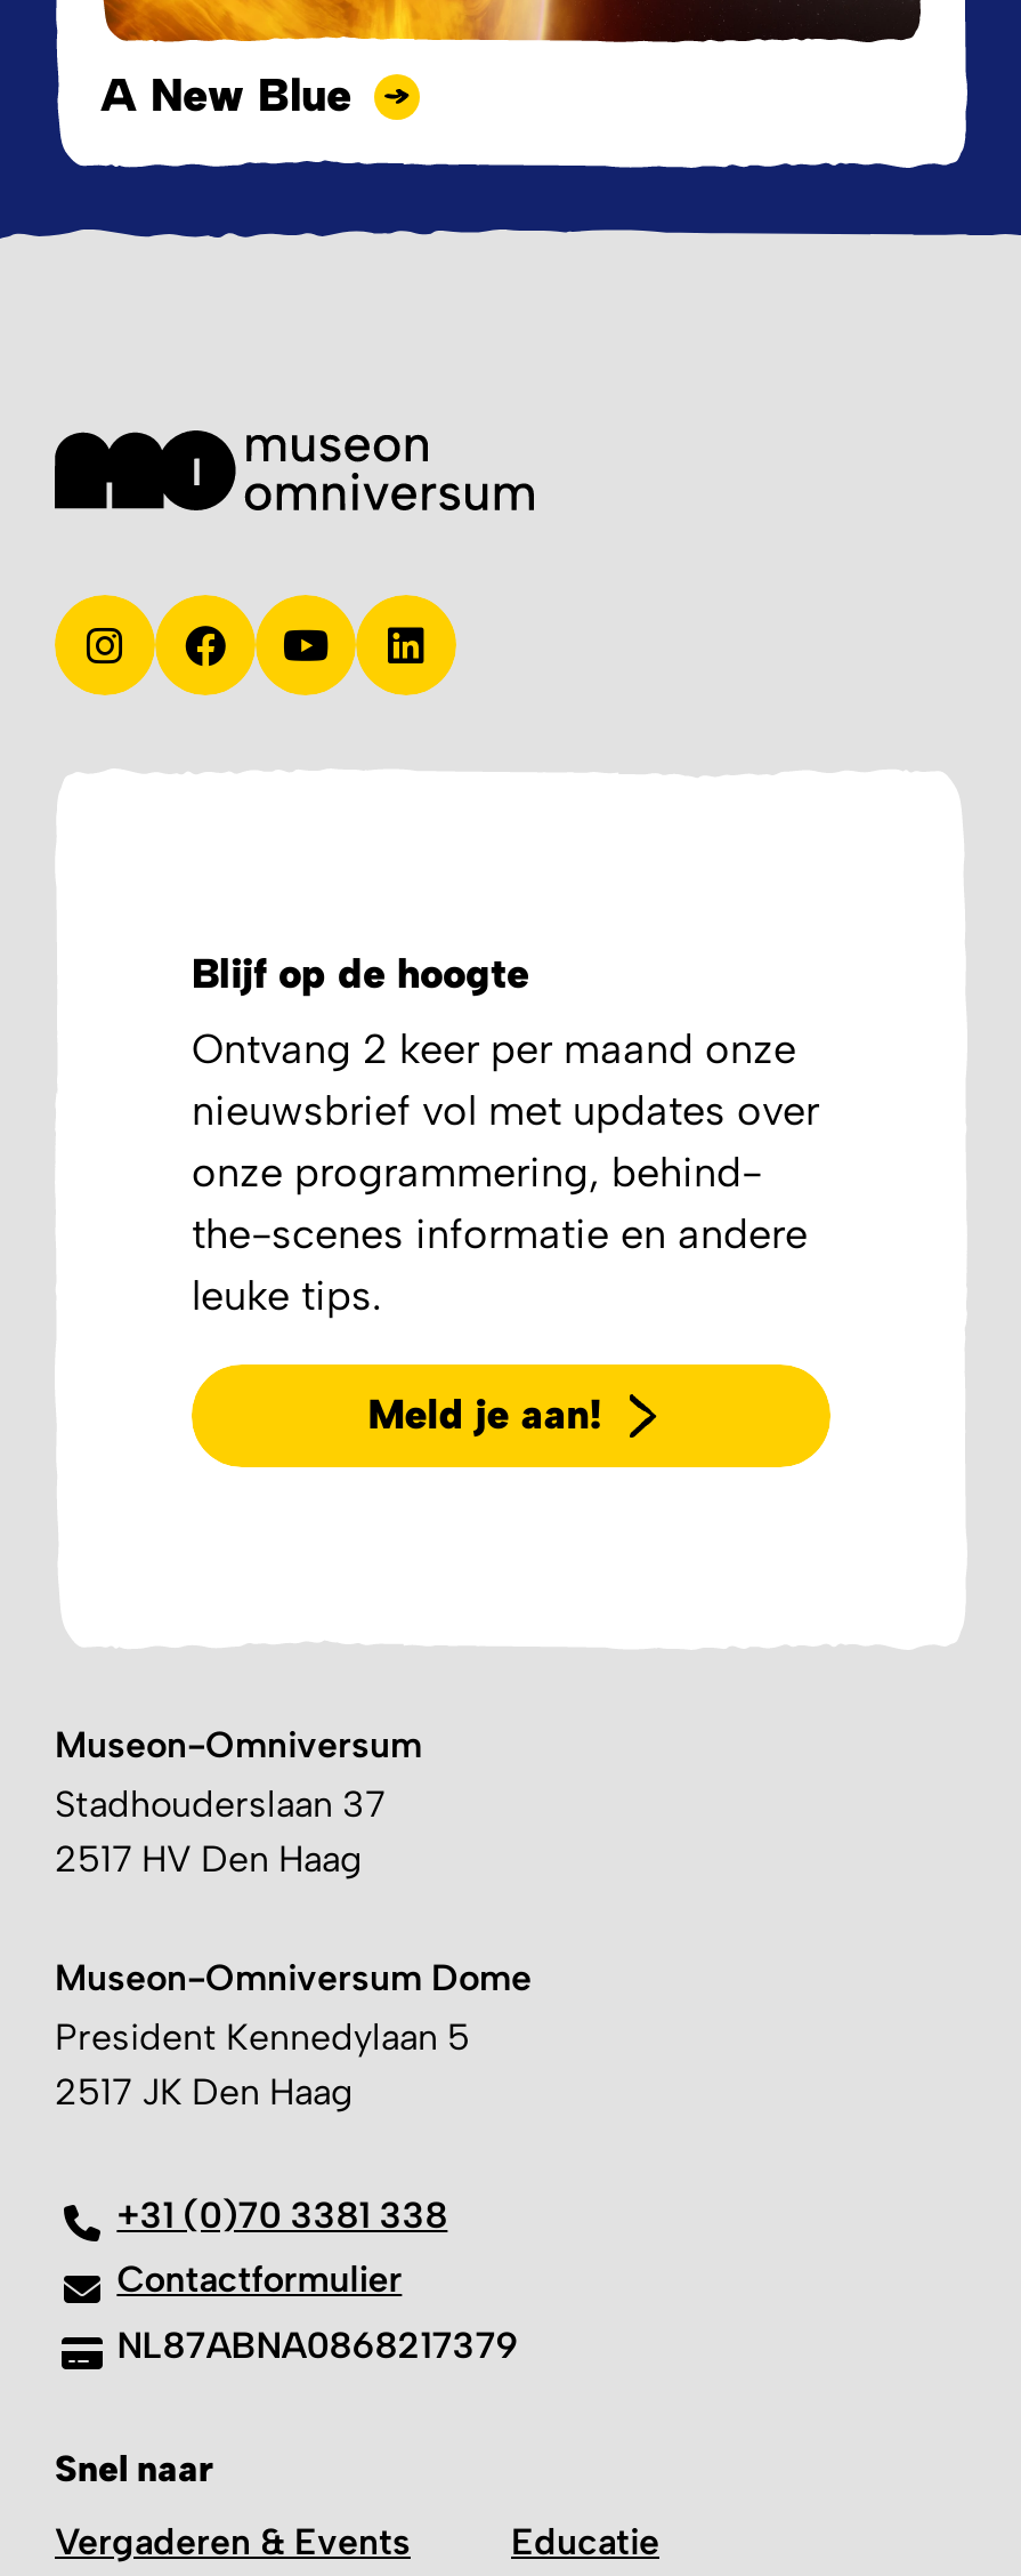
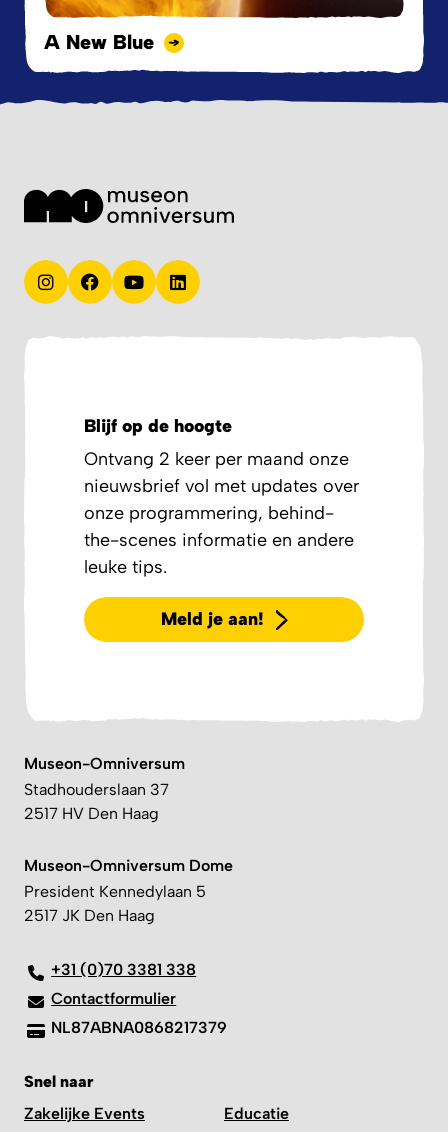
- Vergaderen & Events
+ Zakelijke Events
